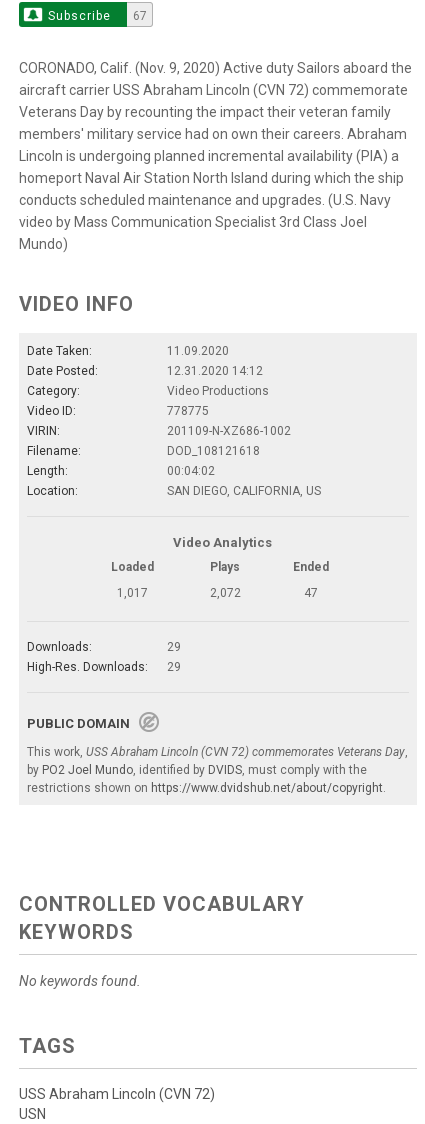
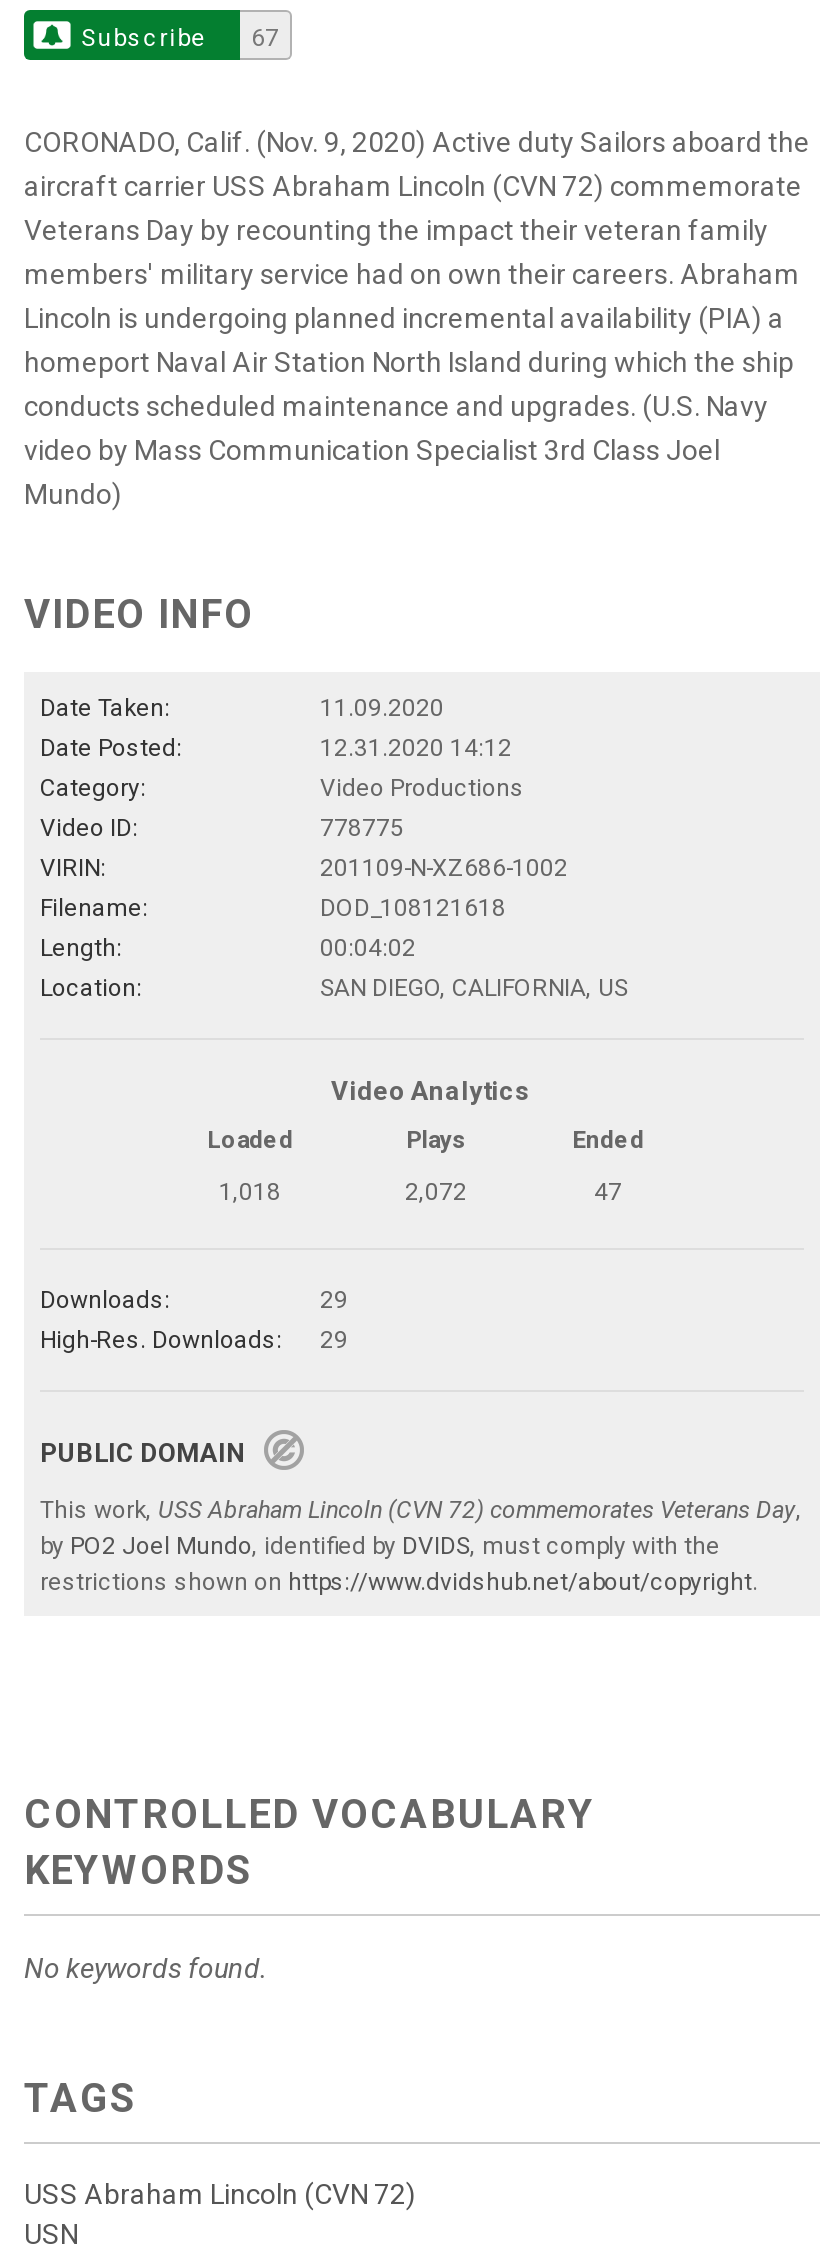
- 1,017
+ 1,018
